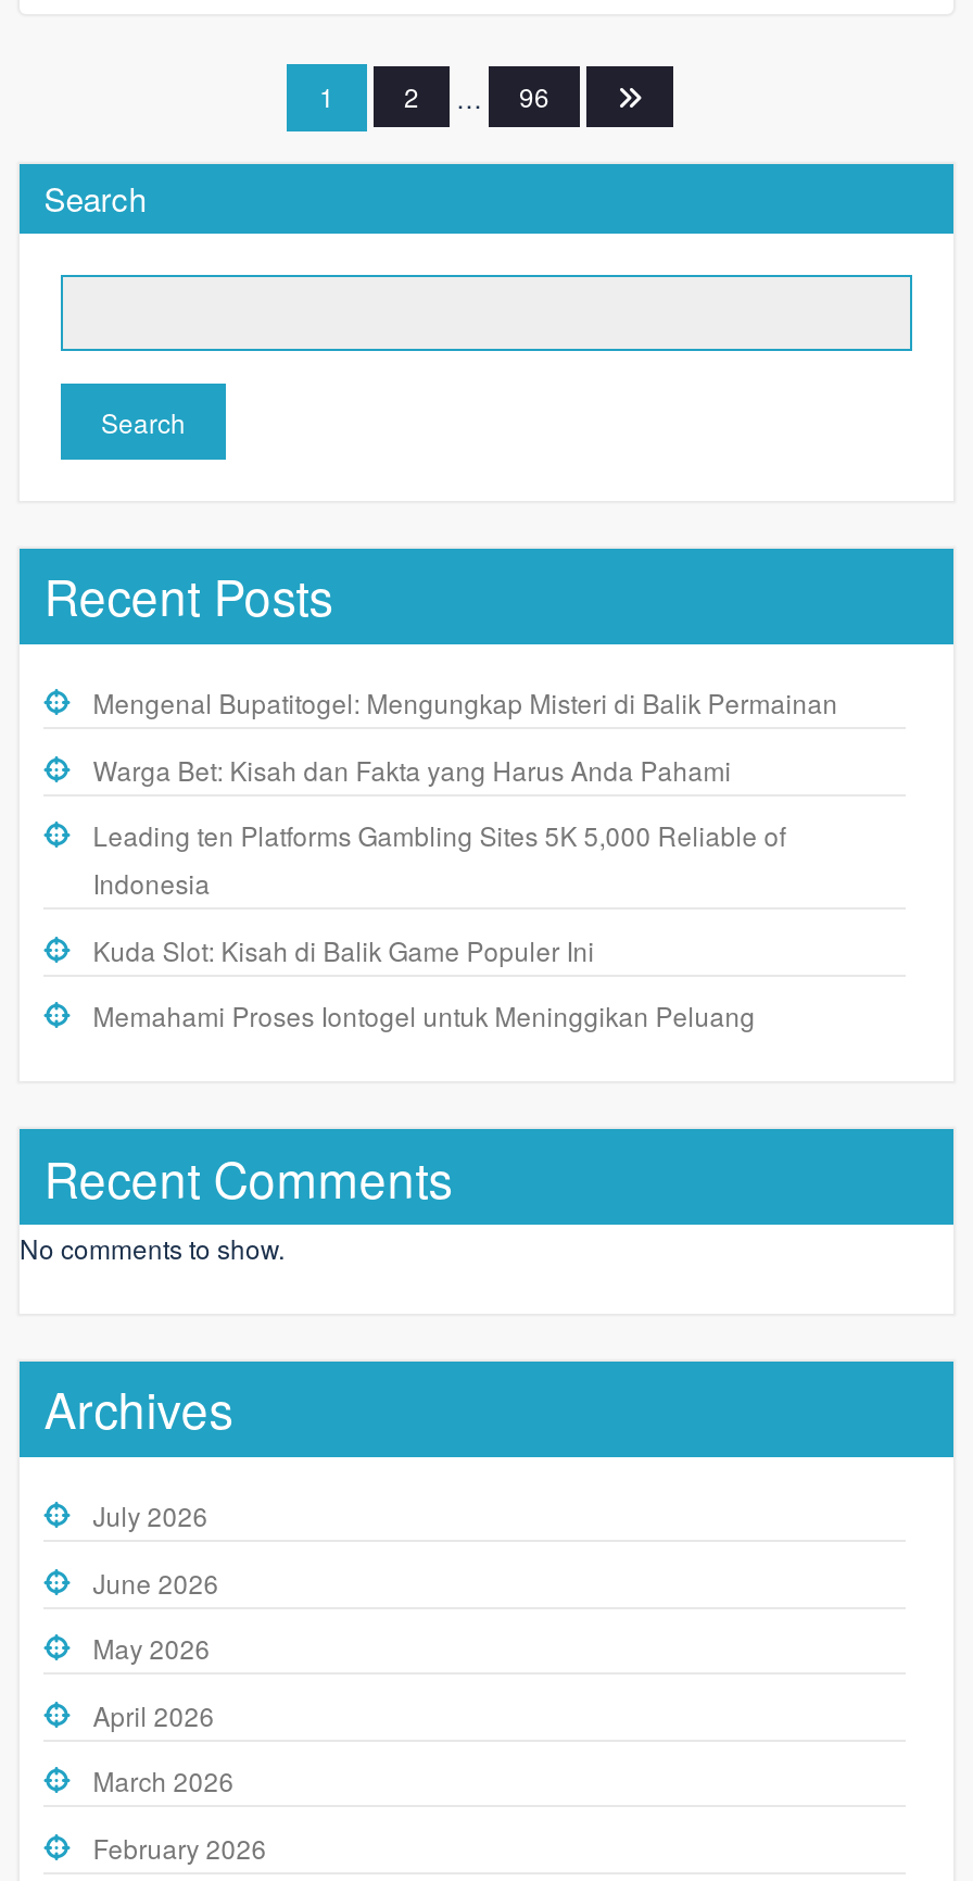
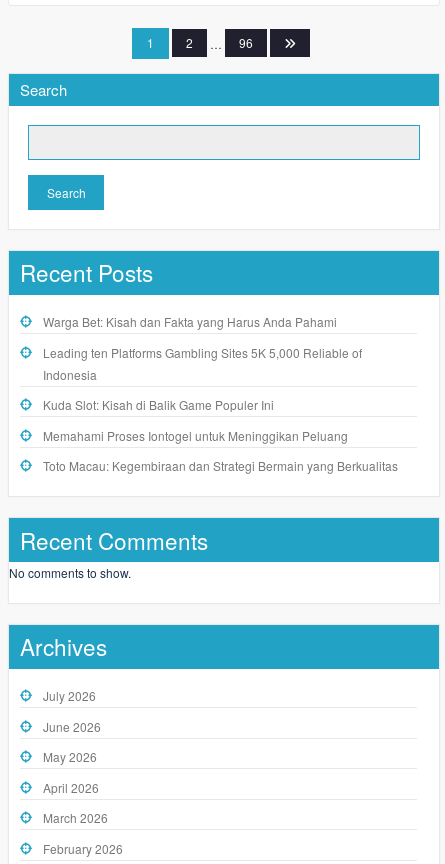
- Mengenal Bupatitogel: Mengungkap Misteri di Balik Permainan

moved up: Warga Bet: Kisah dan Fakta yang Harus Anda Pahami | Leading ten Platforms Gambling Sites 5K 5,000 Reliable of | Indonesia | Kuda Slot: Kisah di Balik Game Populer Ini | Memahami Proses Iontogel untuk Meninggikan Peluang

+ Toto Macau: Kegembiraan dan Strategi Bermain yang Berkualitas
